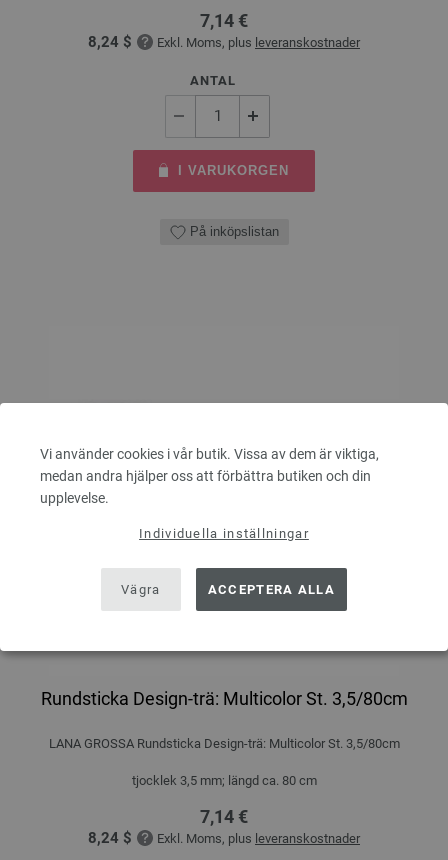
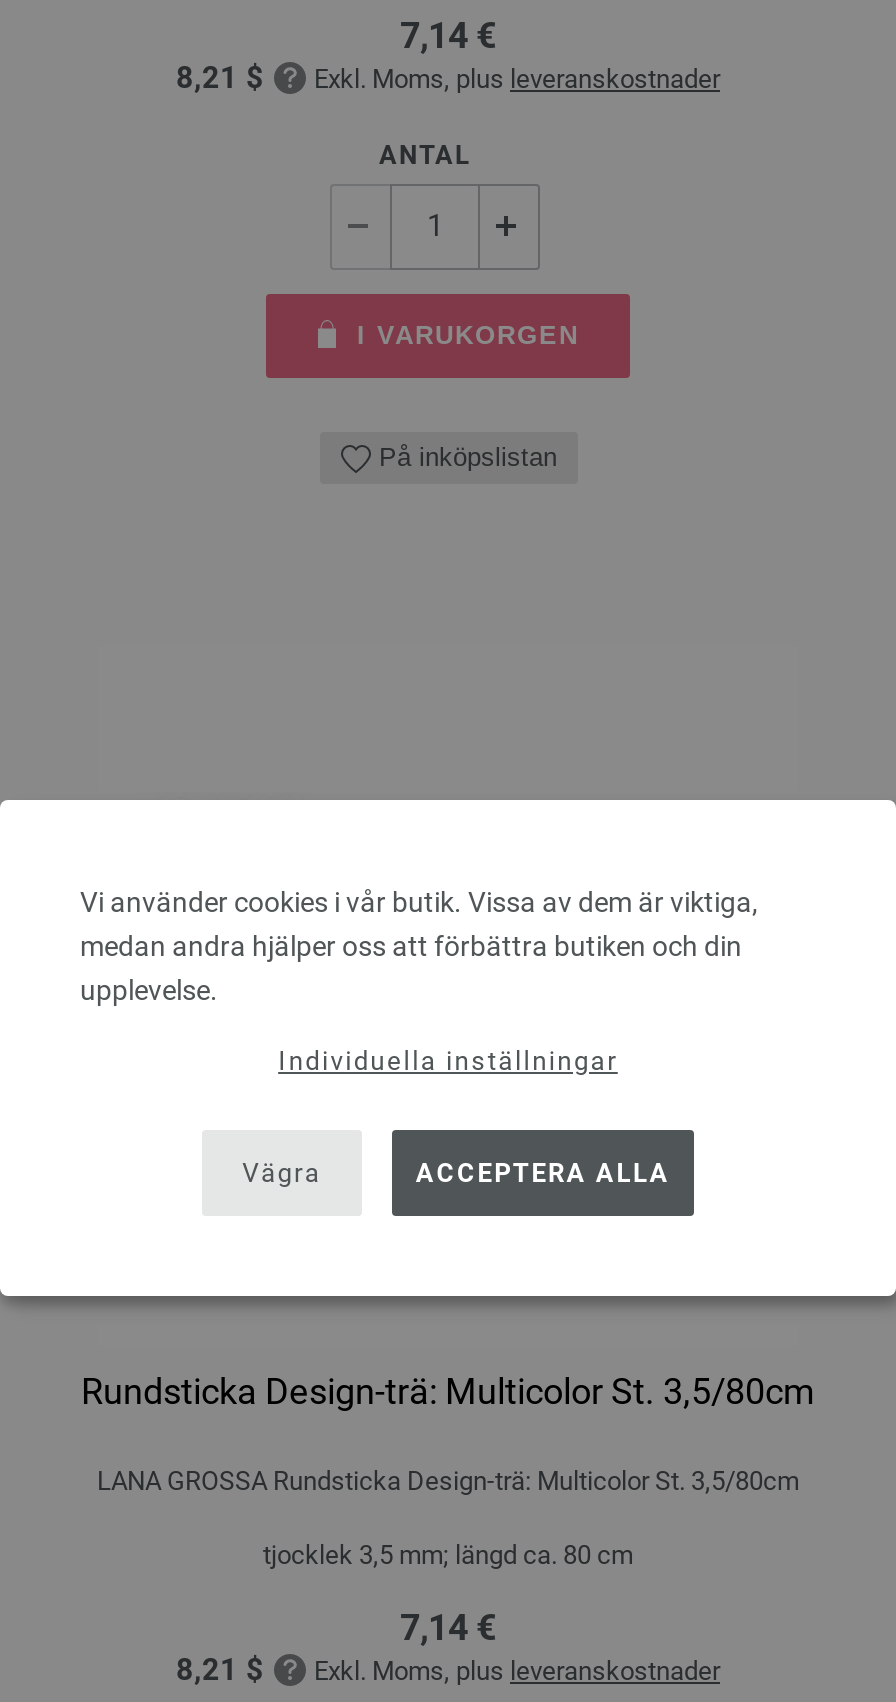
- 8,24 $ Exkl. Moms, plus leveranskostnader
+ 8,21 $ Exkl. Moms, plus leveranskostnader

- 8,24 $ Exkl. Moms, plus leveranskostnader
+ 8,21 $ Exkl. Moms, plus leveranskostnader
